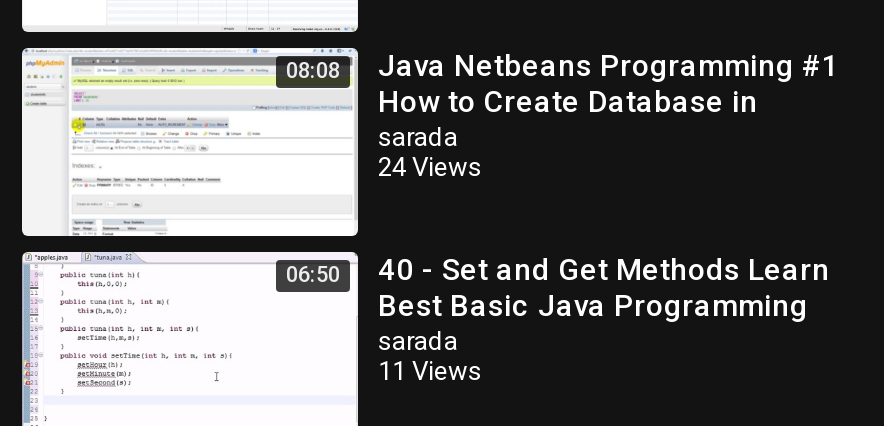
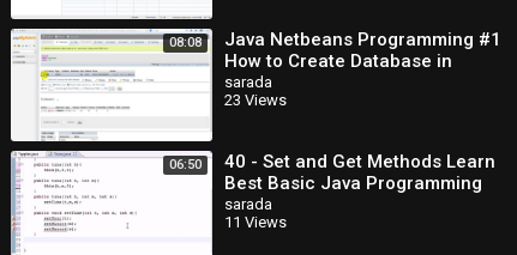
- 24 Views
+ 23 Views
